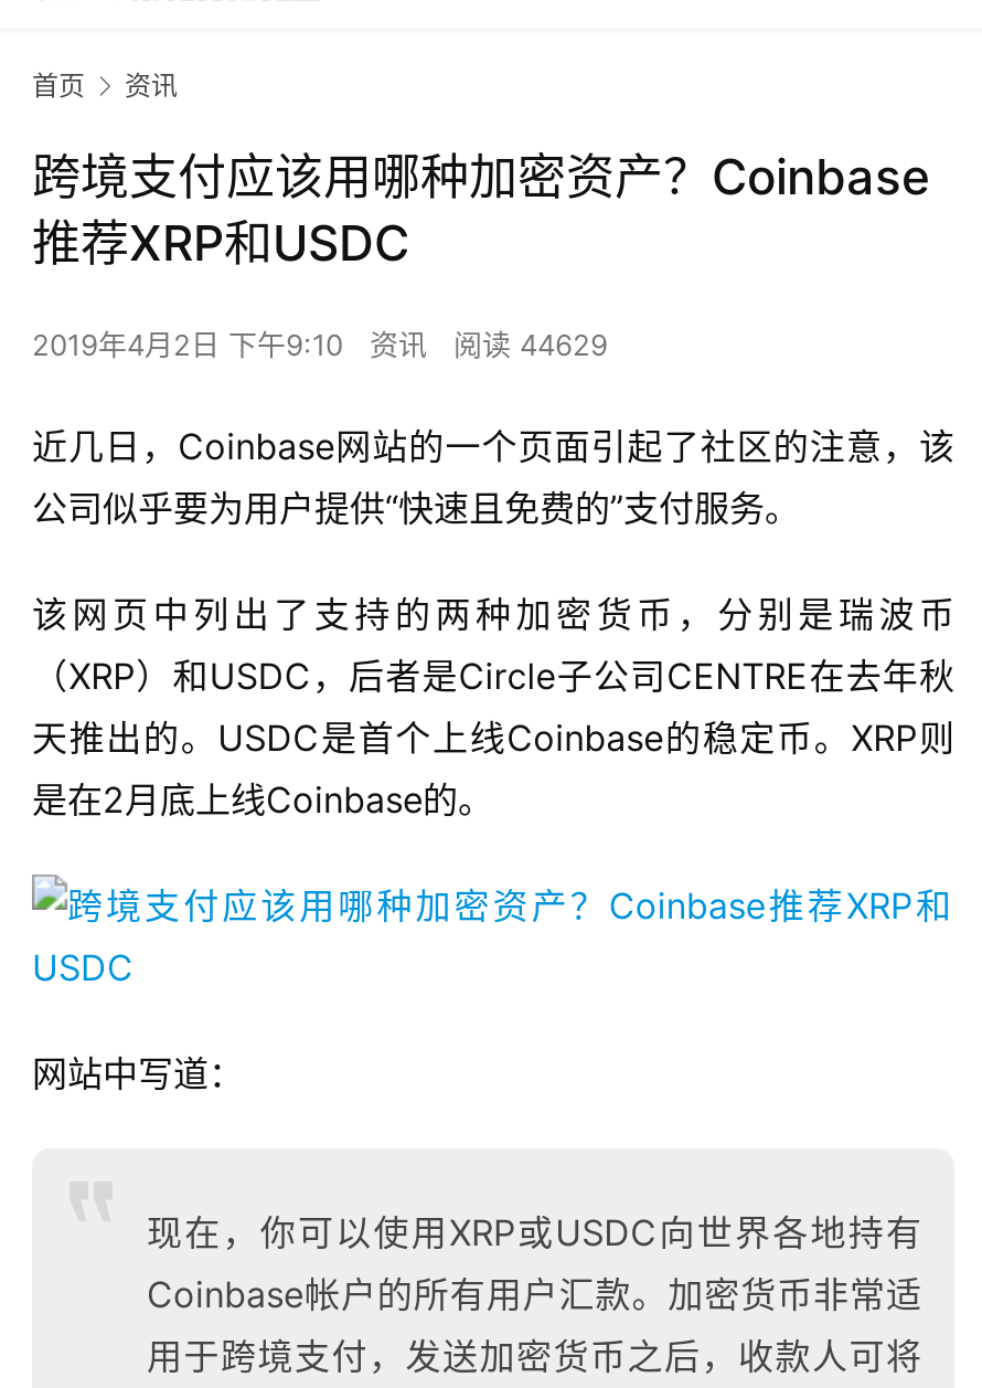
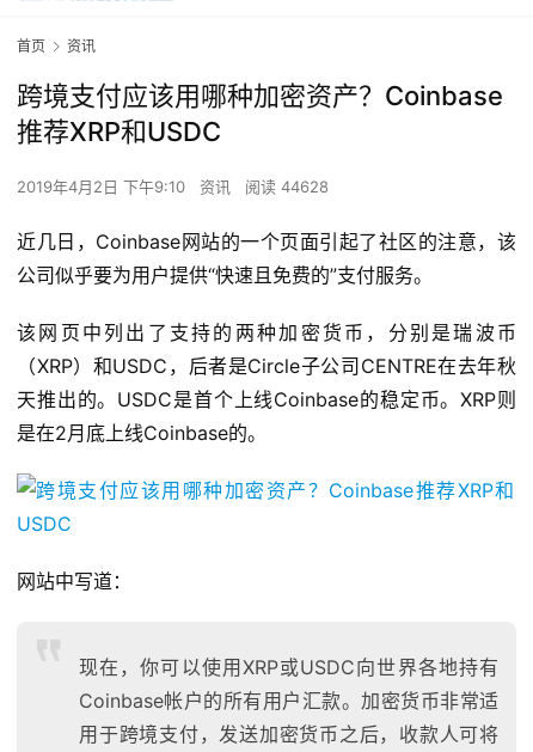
- 2019年4月2日 下午9:10 资讯 阅读 44629
+ 2019年4月2日 下午9:10 资讯 阅读 44628
